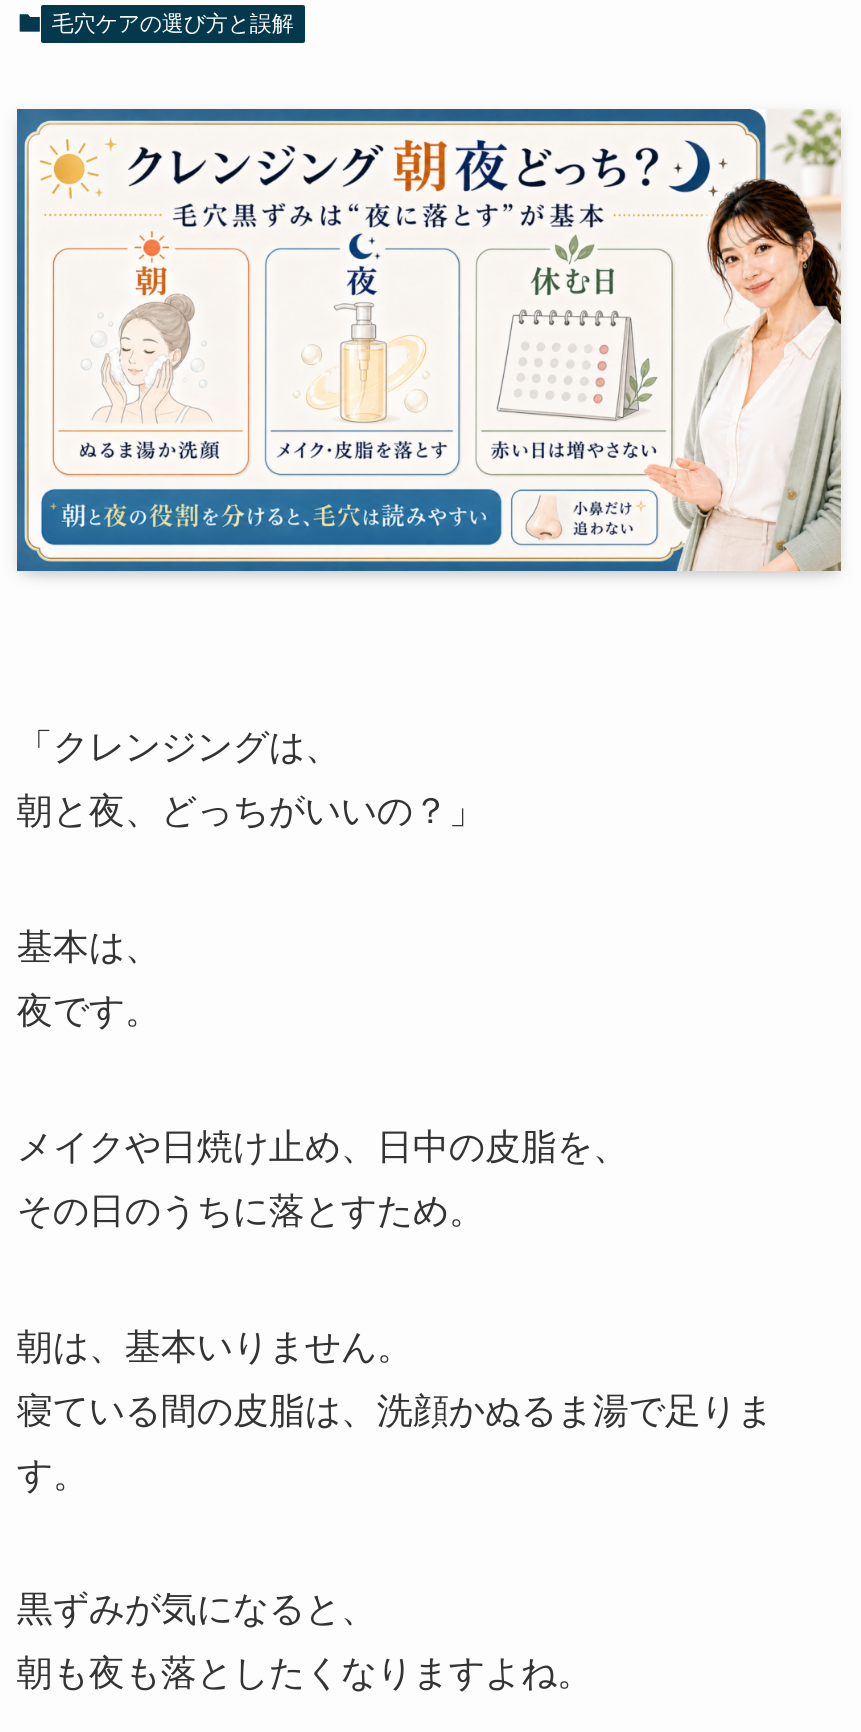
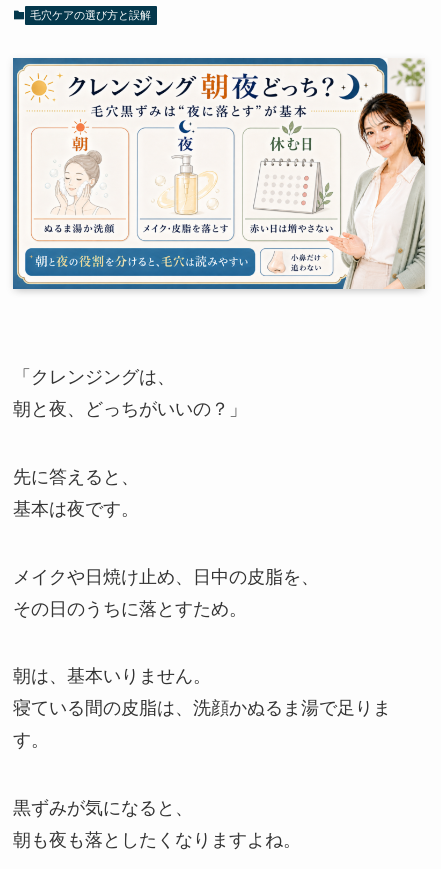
- 基本は、
+ 先に答えると、

- 夜です。
+ 基本は夜です。
